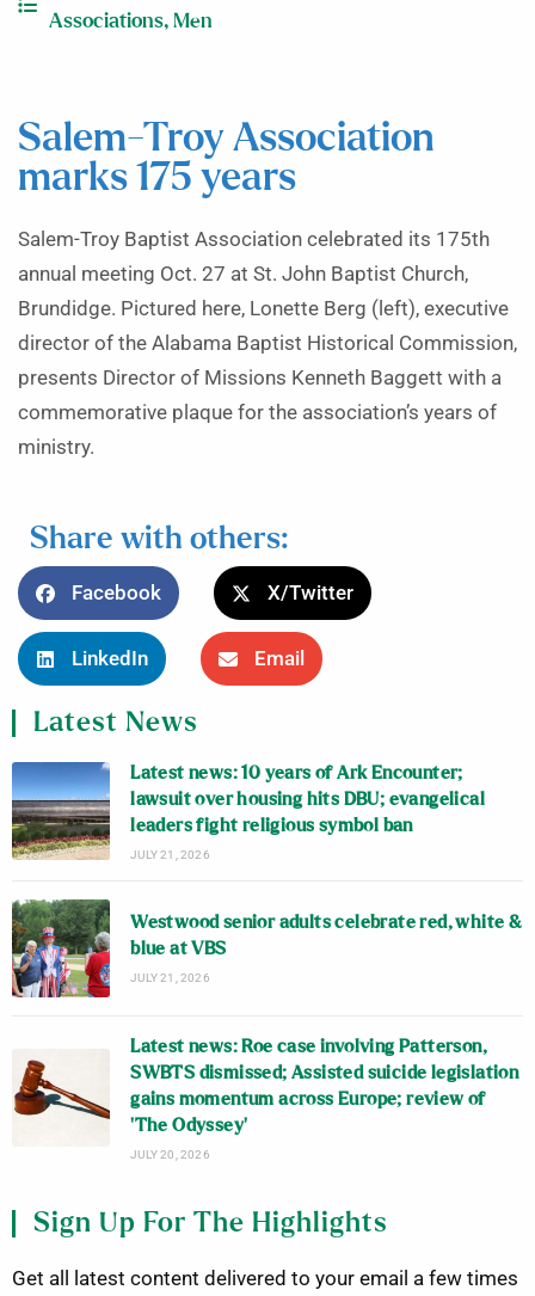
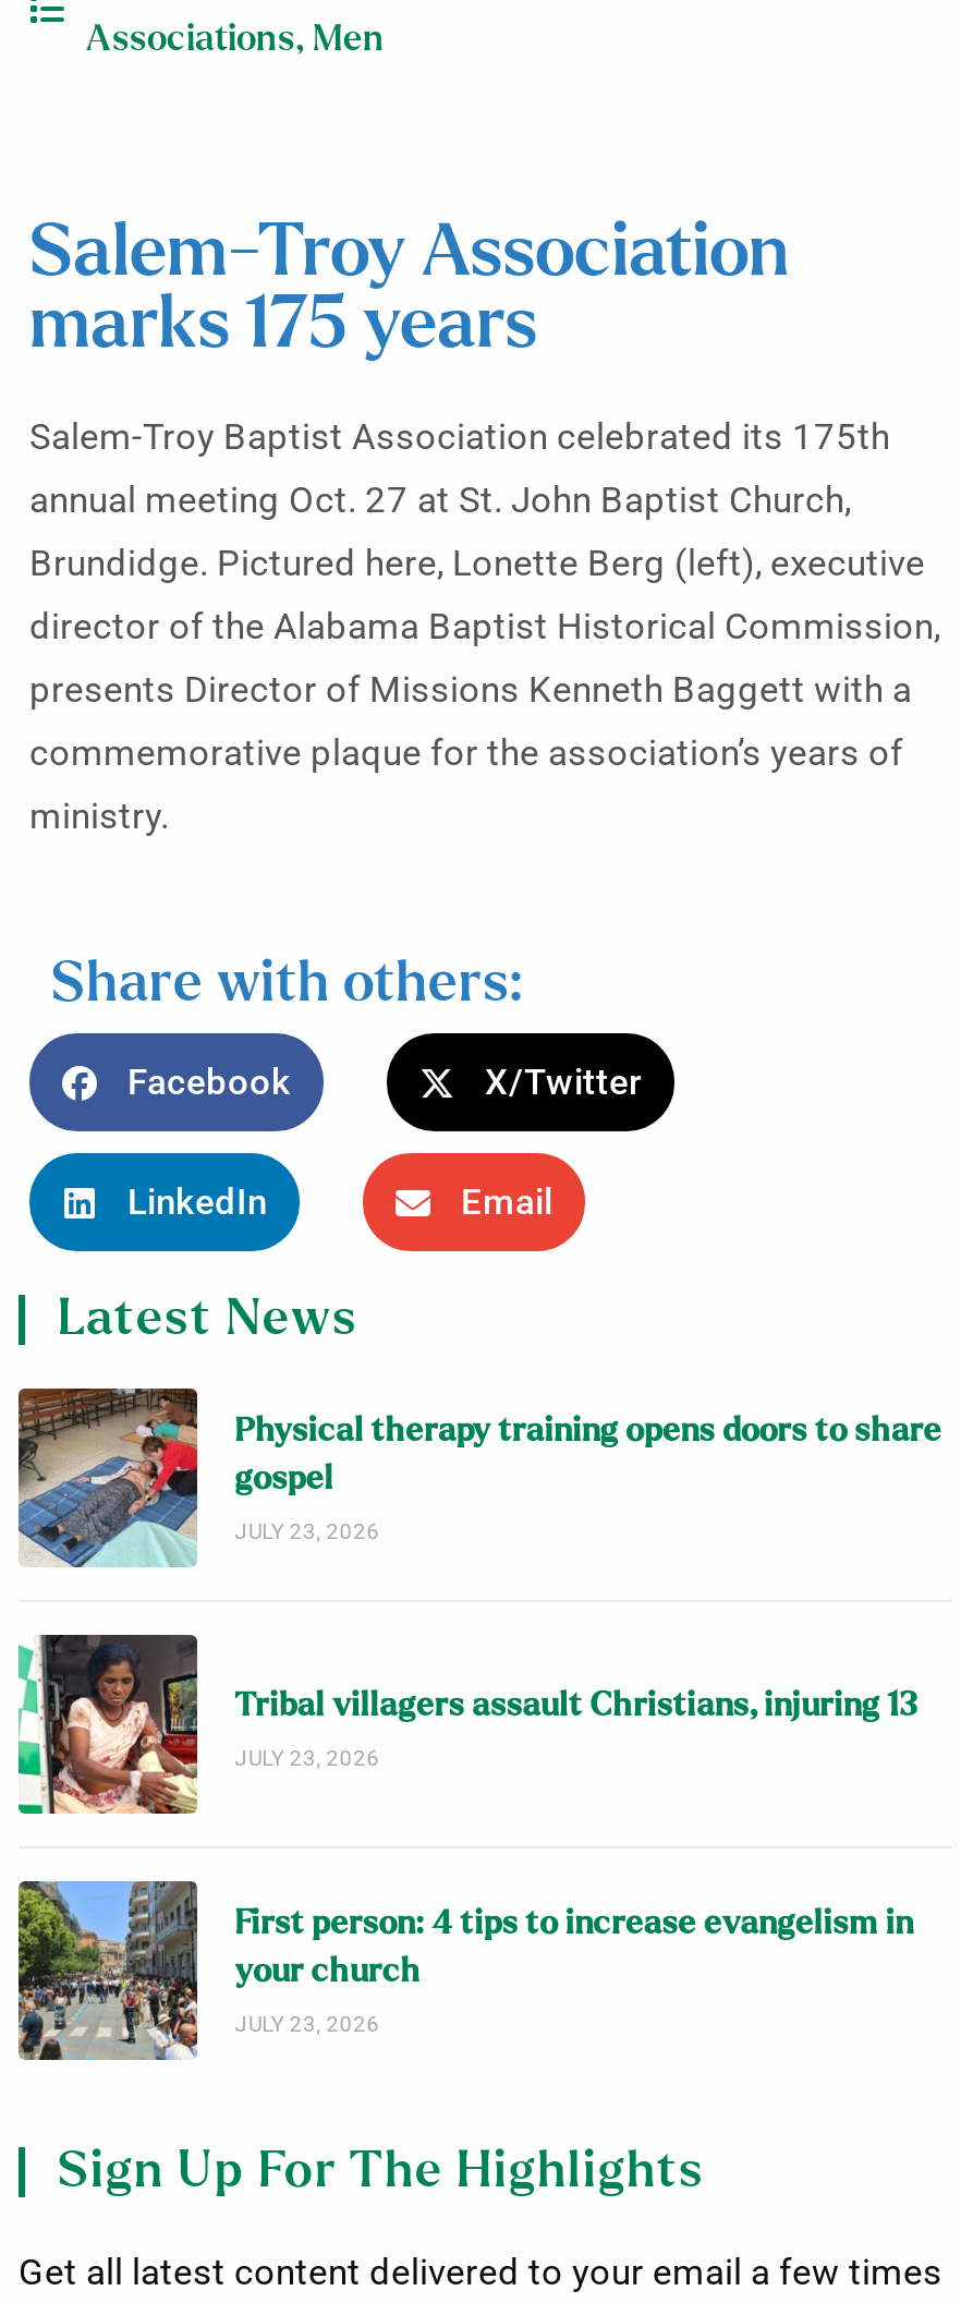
- [image]
- Latest news: 10 years of Ark Encounter;
- lawsuit over housing hits DBU; evangelical
- leaders fight religious symbol ban
- JULY 21, 2026
+ [image]
+ Physical therapy training opens doors to share
+ gospel
+ JULY 23, 2026

- [image]
- Westwood senior adults celebrate red, white &
- blue at VBS
- JULY 21, 2026
+ [image]
+ Tribal villagers assault Christians, injuring 13
+ JULY 23, 2026

- [image]
- Latest news: Roe case involving Patterson,
- SWBTS dismissed; Assisted suicide legislation
- gains momentum across Europe; review of
- ‘The Odyssey’
- JULY 20, 2026
+ [image]
+ First person: 4 tips to increase evangelism in
+ your church
+ JULY 23, 2026
